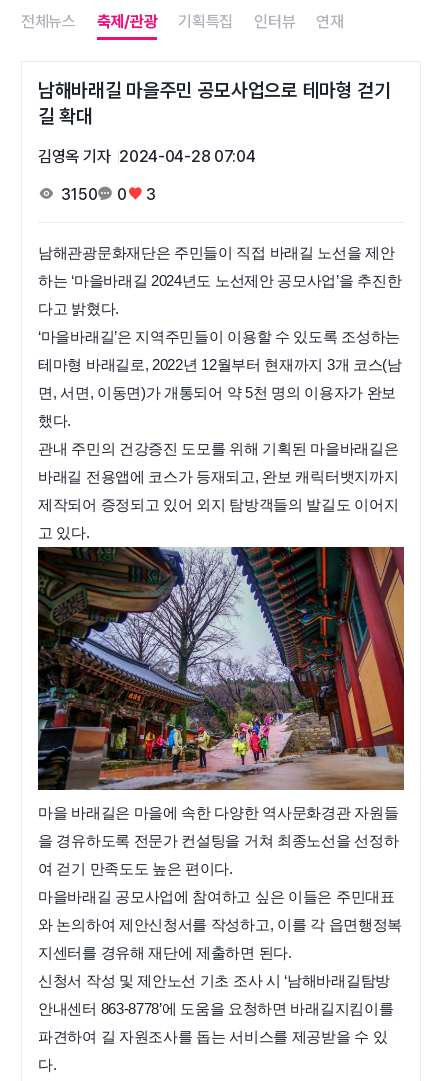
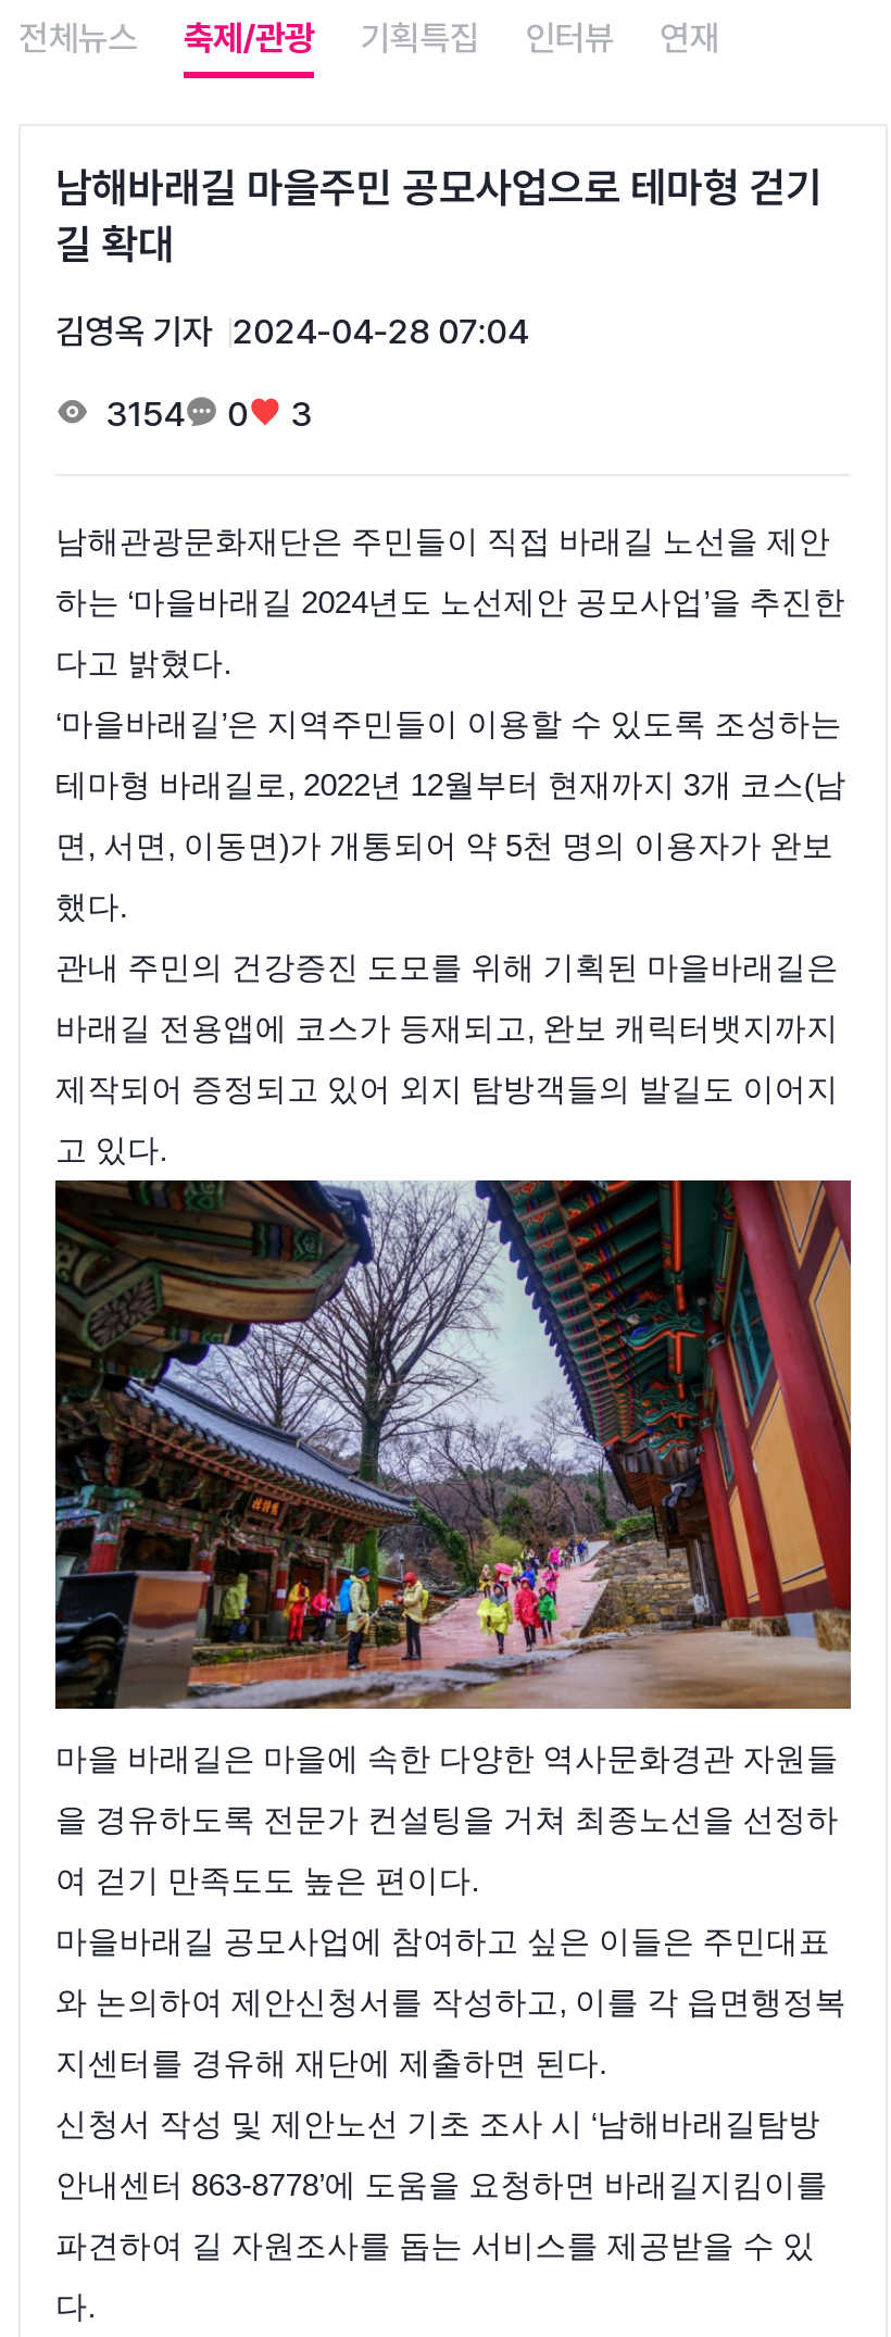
- 3150 0 3
+ 3154 0 3
